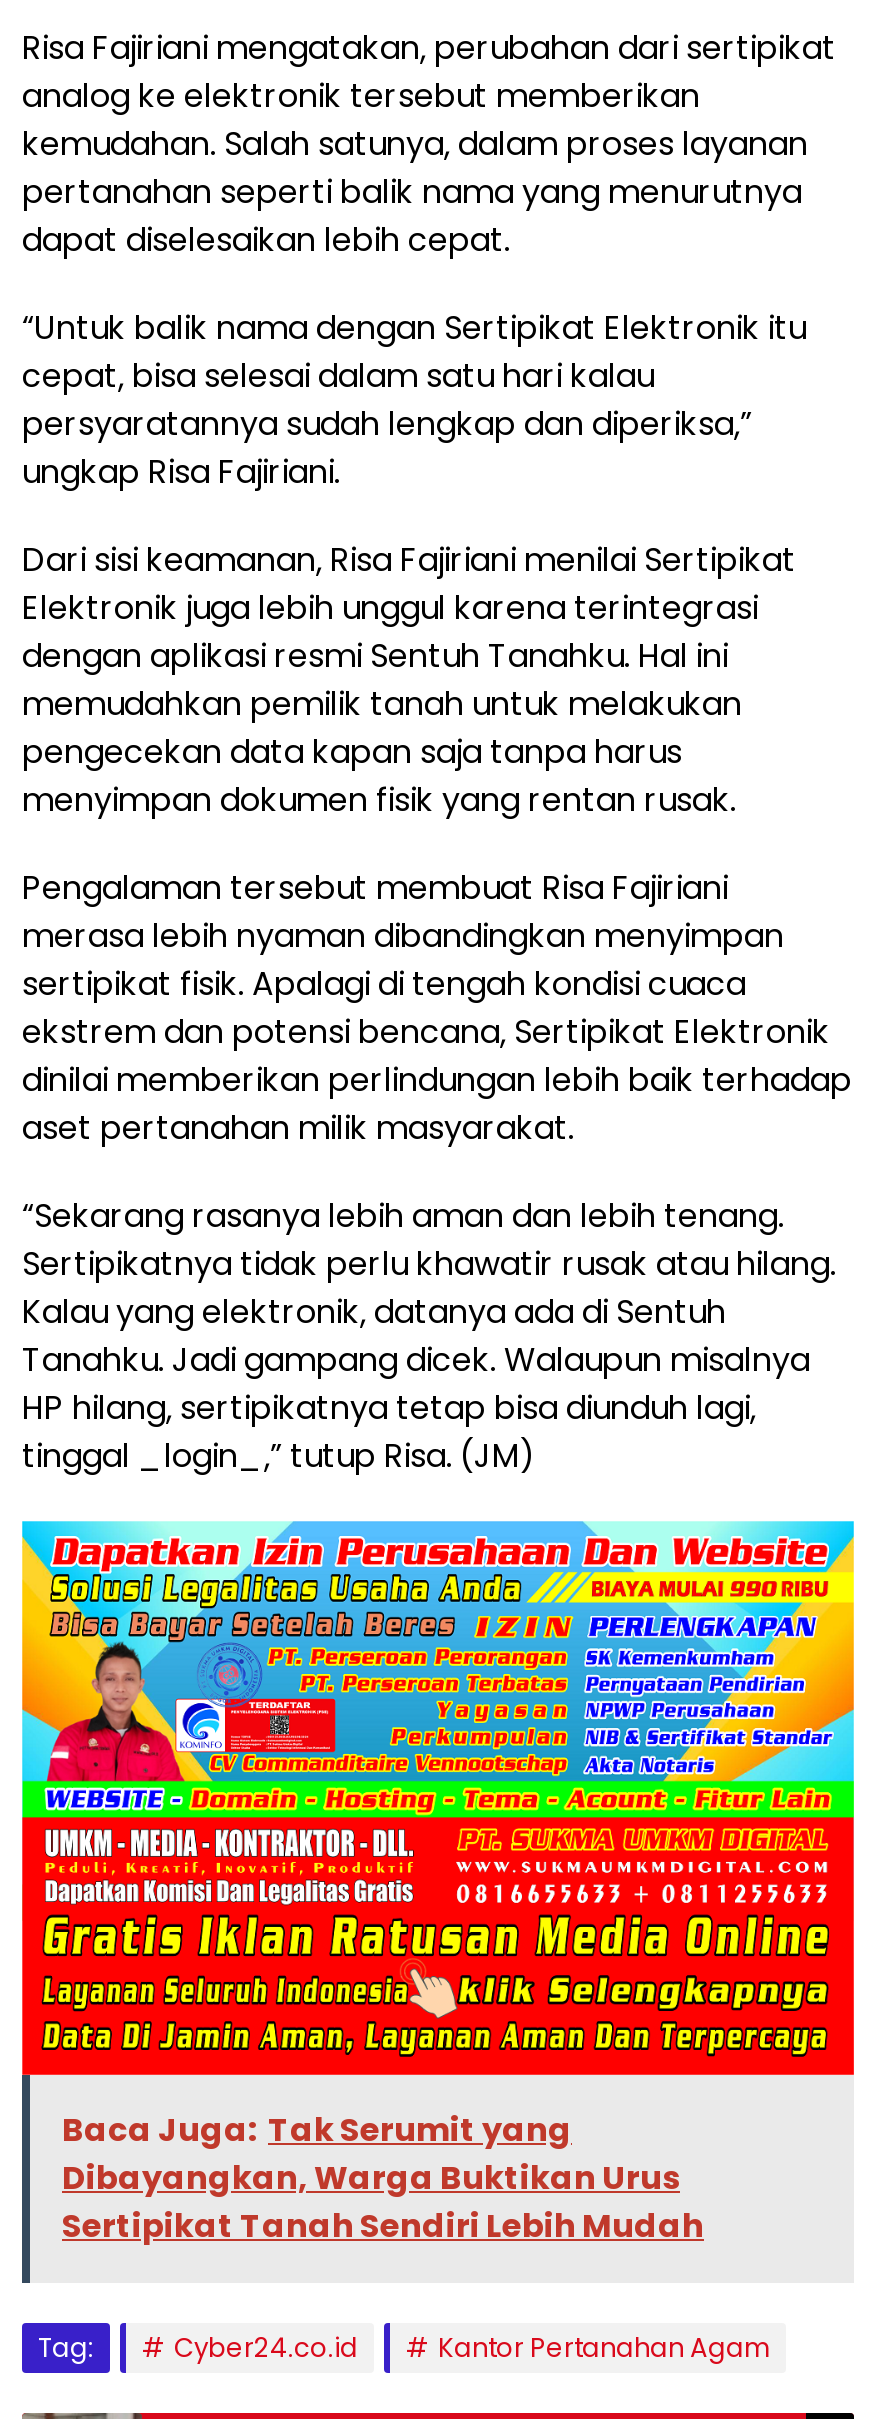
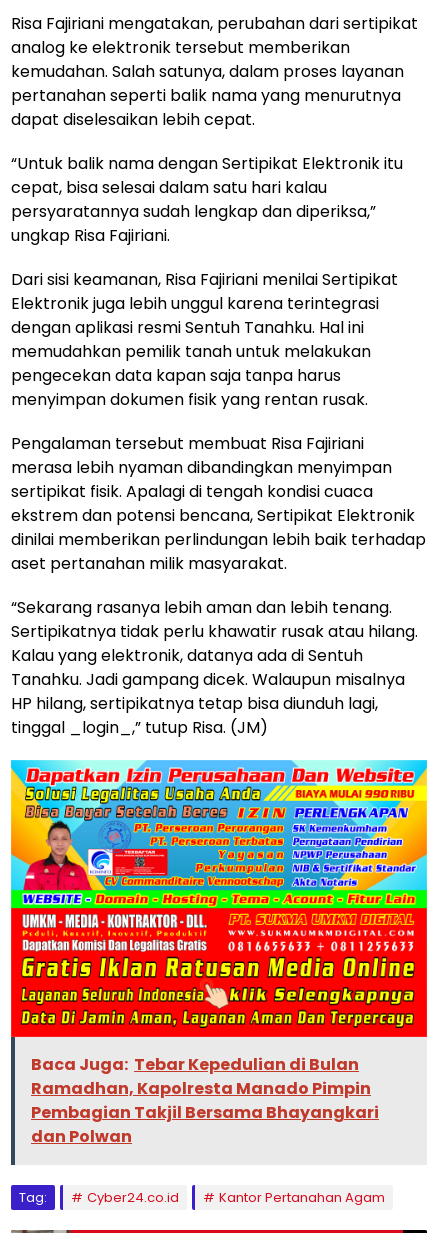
- Baca Juga: Tak Serumit yang
- Dibayangkan, Warga Buktikan Urus
- Sertipikat Tanah Sendiri Lebih Mudah
+ Baca Juga: Tebar Kepedulian di Bulan
+ Ramadhan, Kapolresta Manado Pimpin
+ Pembagian Takjil Bersama Bhayangkari
+ dan Polwan
